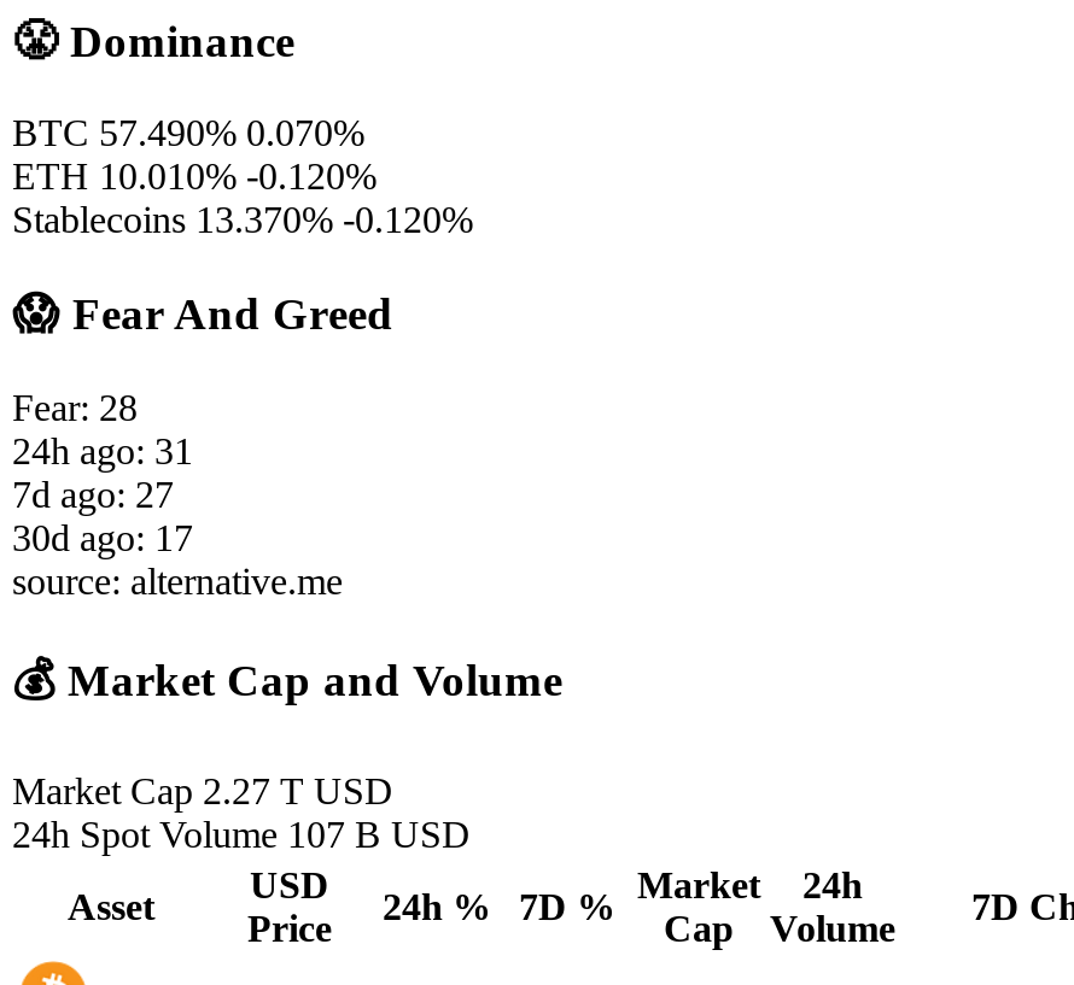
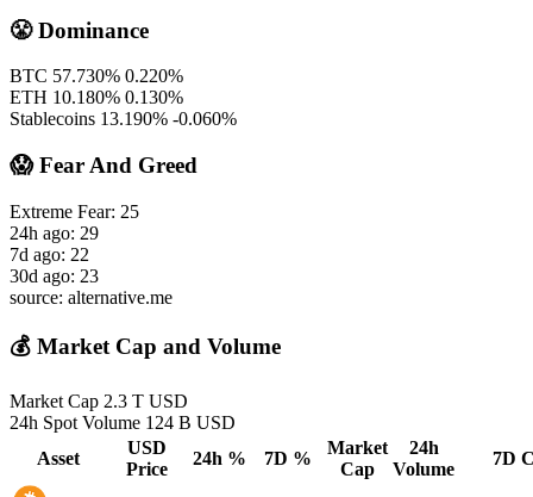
- BTC 57.490% 0.070%
+ BTC 57.730% 0.220%

- ETH 10.010% -0.120%
+ ETH 10.180% 0.130%

- Stablecoins 13.370% -0.120%
+ Stablecoins 13.190% -0.060%

- Fear: 28
- 24h ago: 31
- 7d ago: 27
- 30d ago: 17
+ Extreme Fear: 25
+ 24h ago: 29
+ 7d ago: 22
+ 30d ago: 23

- Market Cap 2.27 T USD
+ Market Cap 2.3 T USD

- 24h Spot Volume 107 B USD
+ 24h Spot Volume 124 B USD
